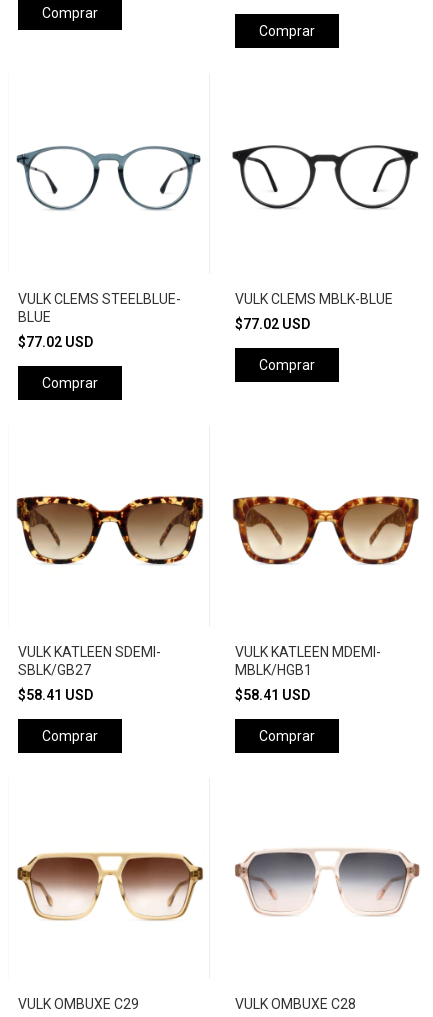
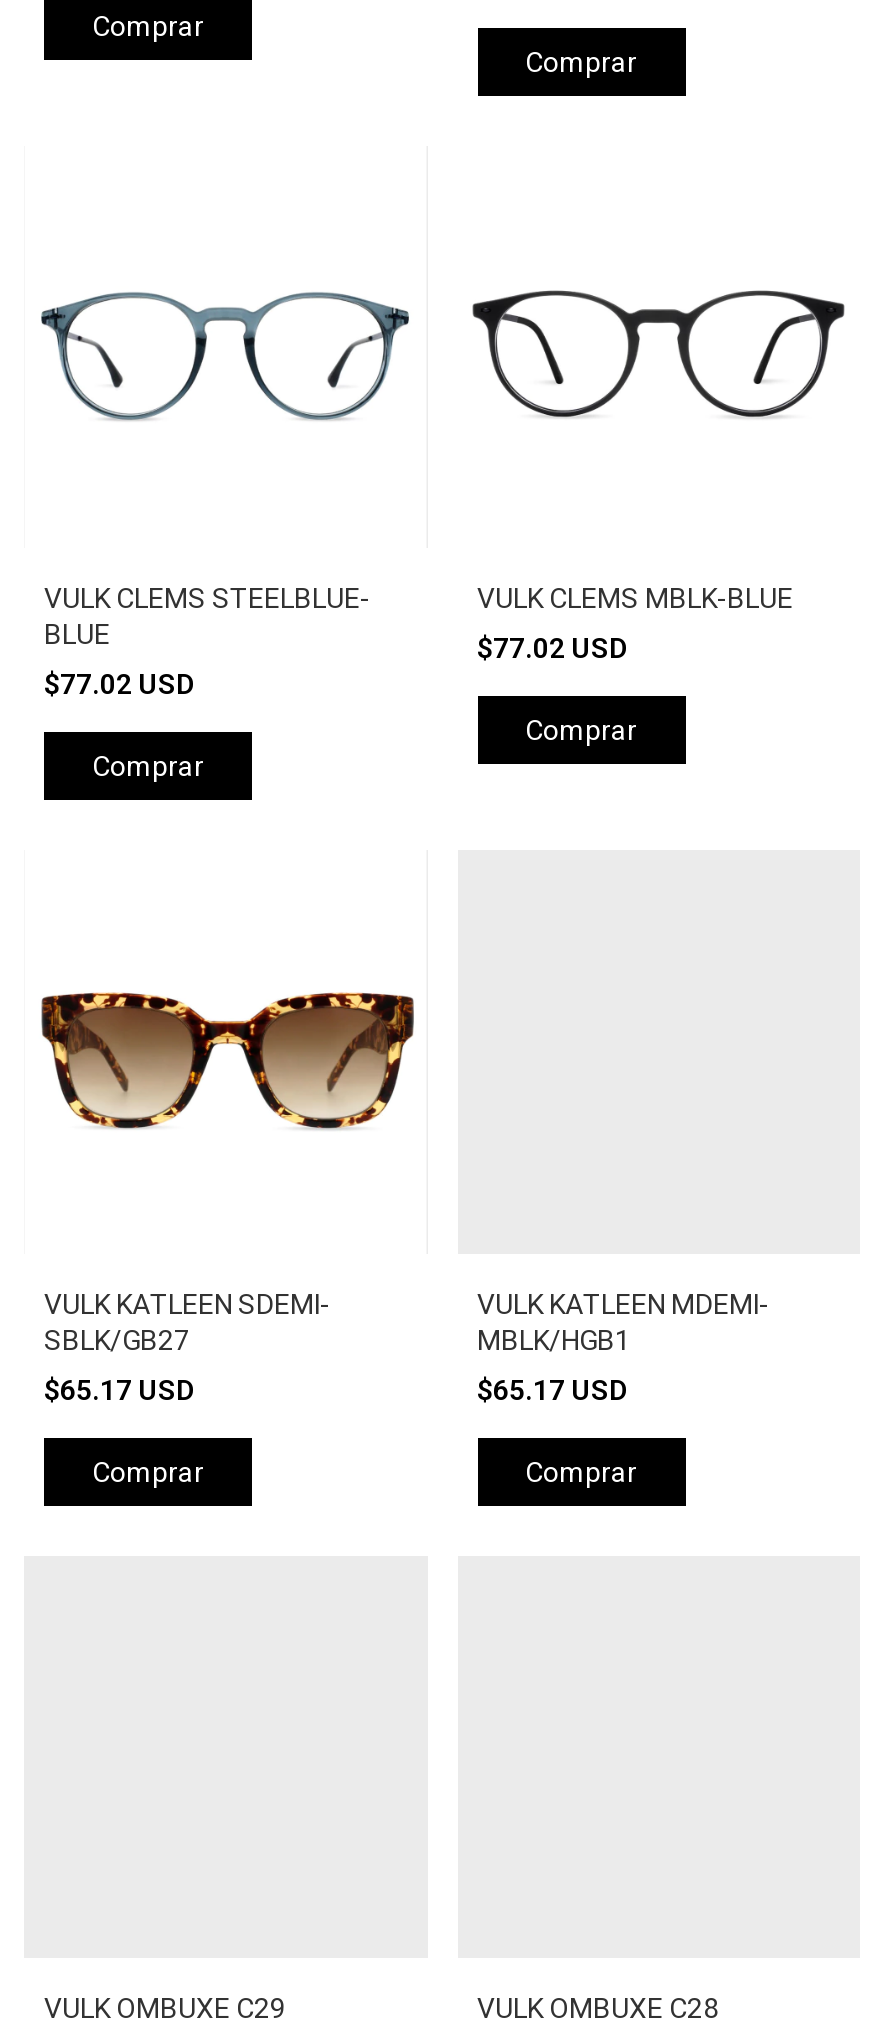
- [image]

- $58.41 USD
+ $65.17 USD

- $58.41 USD
+ $65.17 USD

- [image]

- [image]

- [image]
